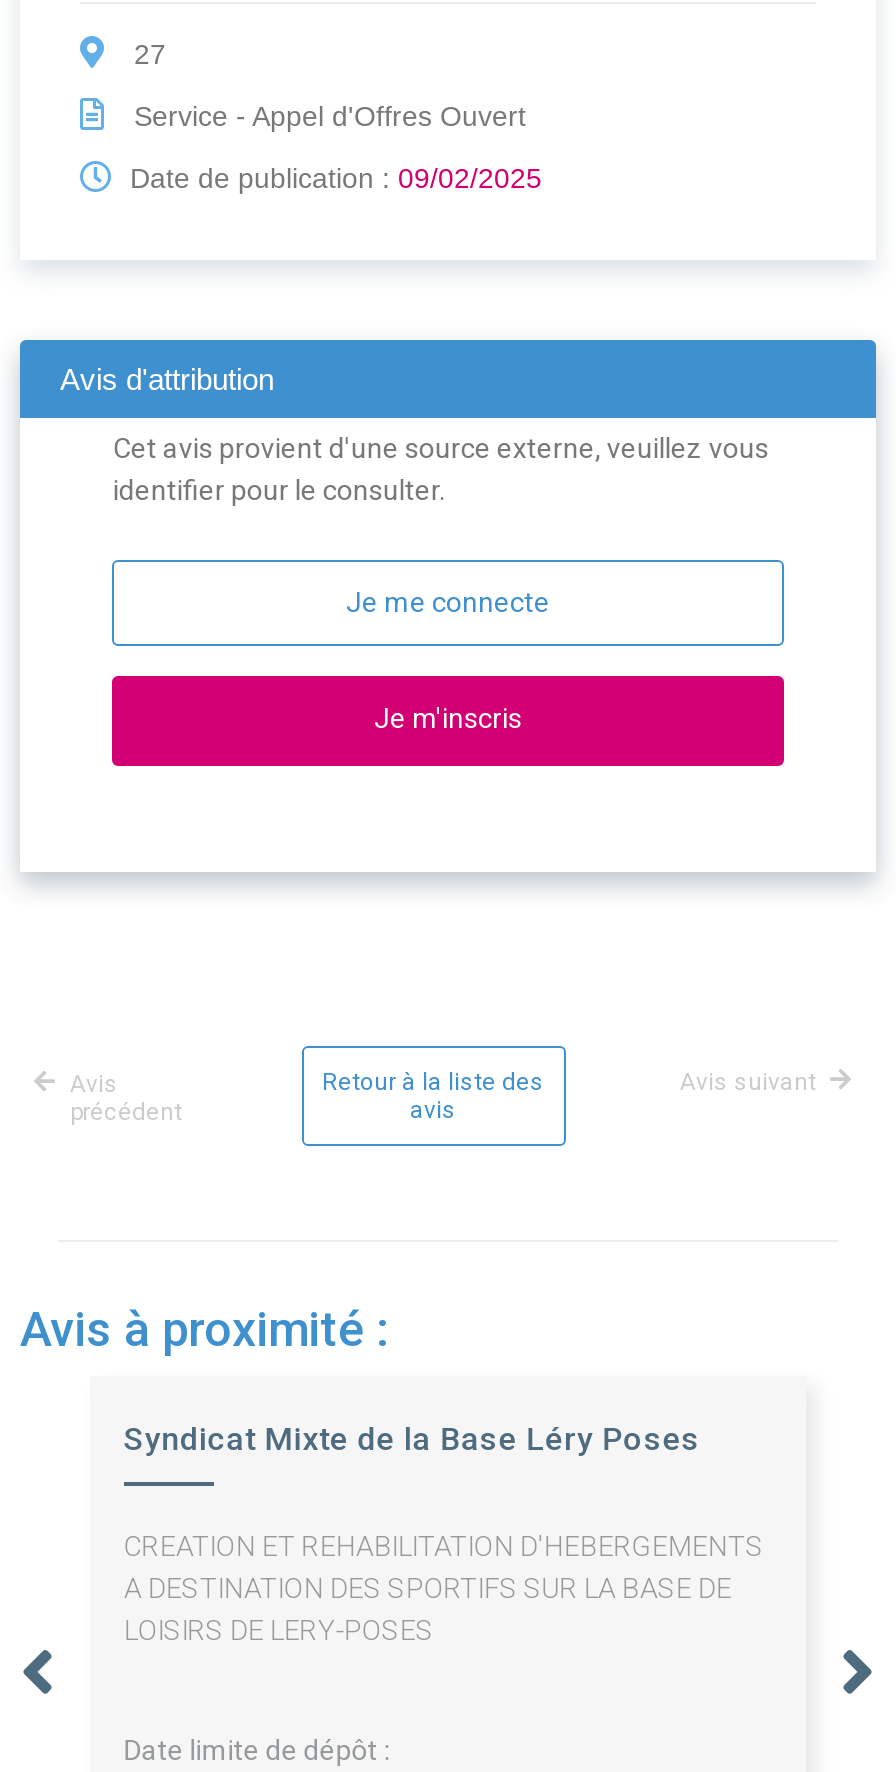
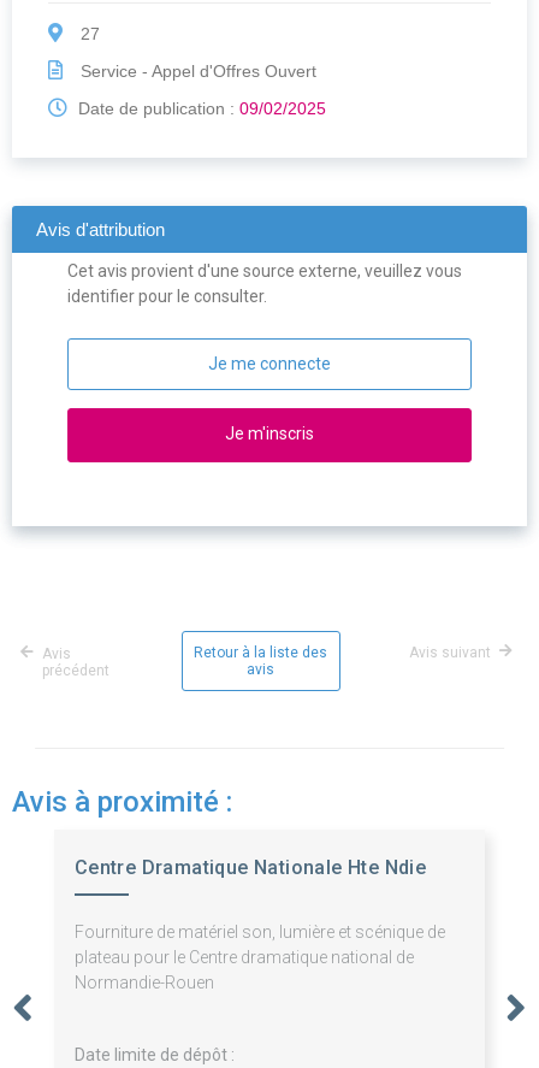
- Syndicat Mixte de la Base Léry Poses
+ Centre Dramatique Nationale Hte Ndie

- CREATION ET REHABILITATION D'HEBERGEMENTS
- A DESTINATION DES SPORTIFS SUR LA BASE DE
- LOISIRS DE LERY-POSES
+ Fourniture de matériel son, lumière et scénique de
+ plateau pour le Centre dramatique national de
+ Normandie-Rouen
